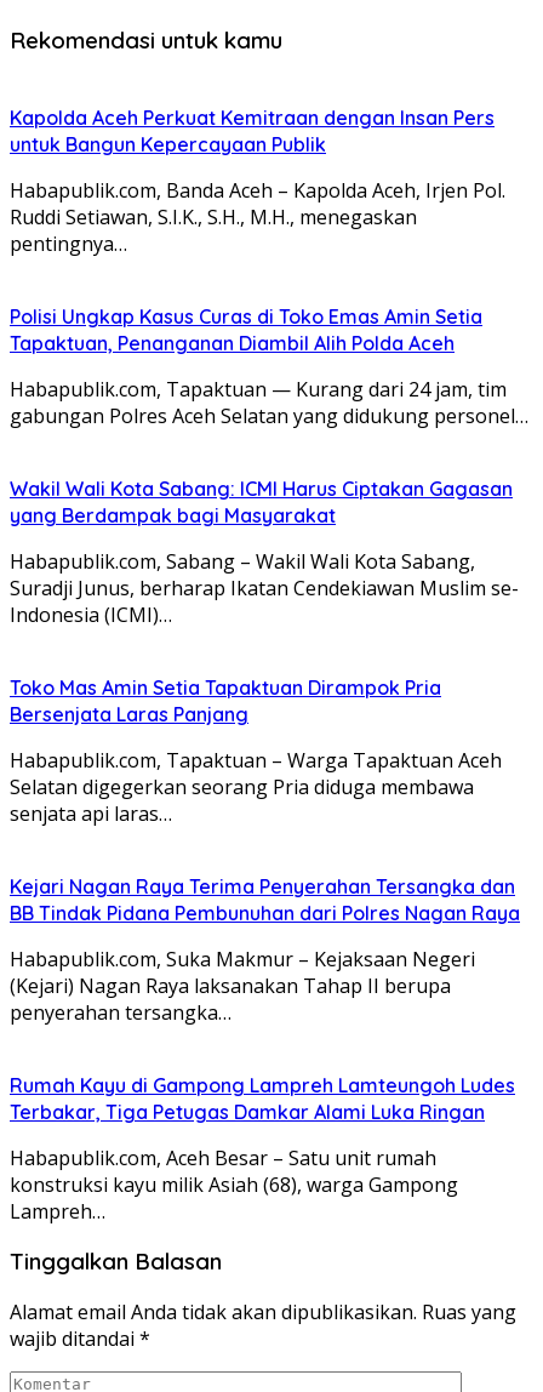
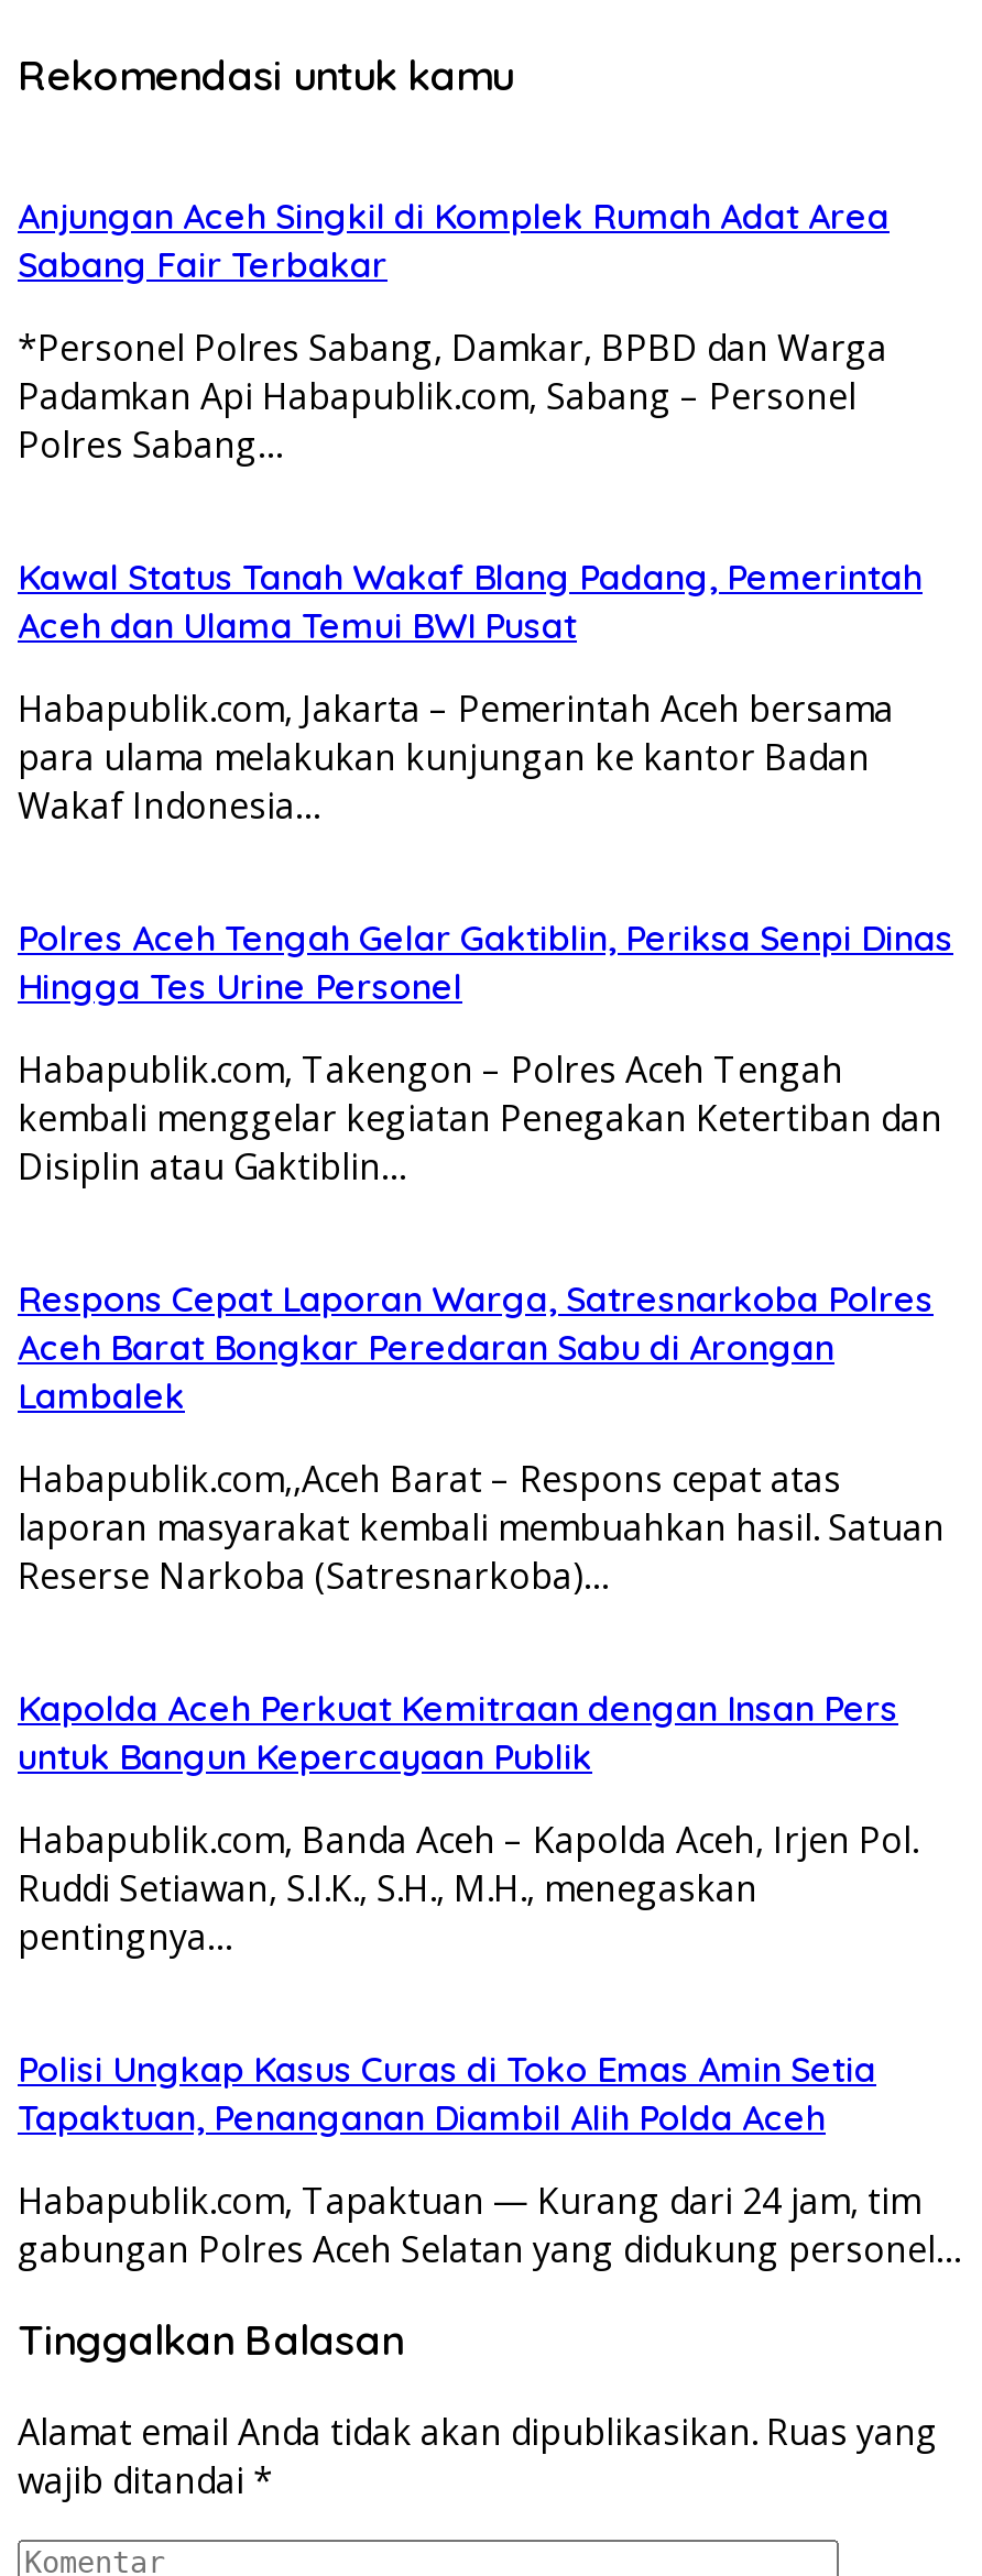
+ Anjungan Aceh Singkil di Komplek Rumah Adat Area
+ Sabang Fair Terbakar
+ *Personel Polres Sabang, Damkar, BPBD dan Warga
+ Padamkan Api Habapublik.com, Sabang – Personel
+ Polres Sabang…
+ Kawal Status Tanah Wakaf Blang Padang, Pemerintah
+ Aceh dan Ulama Temui BWI Pusat
+ Habapublik.com, Jakarta – Pemerintah Aceh bersama
+ para ulama melakukan kunjungan ke kantor Badan
+ Wakaf Indonesia…
+ Polres Aceh Tengah Gelar Gaktiblin, Periksa Senpi Dinas
+ Hingga Tes Urine Personel
+ Habapublik.com, Takengon – Polres Aceh Tengah
+ kembali menggelar kegiatan Penegakan Ketertiban dan
+ Disiplin atau Gaktiblin…
+ Respons Cepat Laporan Warga, Satresnarkoba Polres
+ Aceh Barat Bongkar Peredaran Sabu di Arongan
+ Lambalek
+ Habapublik.com,,Aceh Barat – Respons cepat atas
+ laporan masyarakat kembali membuahkan hasil. Satuan
+ Reserse Narkoba (Satresnarkoba)…

moved down: Kapolda Aceh Perkuat Kemitraan dengan Insan Pers | untuk Bangun Kepercayaan Publik | Habapublik.com, Banda Aceh – Kapolda Aceh, Irjen Pol. | ... | Habapublik.com, Tapaktuan — Kurang dari 24 jam, tim | gabungan Polres Aceh Selatan yang didukung personel…

- Wakil Wali Kota Sabang: ICMI Harus Ciptakan Gagasan
- yang Berdampak bagi Masyarakat
- Habapublik.com, Sabang – Wakil Wali Kota Sabang,
- Suradji Junus, berharap Ikatan Cendekiawan Muslim se-
- Indonesia (ICMI)…
- Toko Mas Amin Setia Tapaktuan Dirampok Pria
- Bersenjata Laras Panjang
- Habapublik.com, Tapaktuan – Warga Tapaktuan Aceh
- Selatan digegerkan seorang Pria diduga membawa
- senjata api laras…
- Kejari Nagan Raya Terima Penyerahan Tersangka dan
- BB Tindak Pidana Pembunuhan dari Polres Nagan Raya
- Habapublik.com, Suka Makmur – Kejaksaan Negeri
- (Kejari) Nagan Raya laksanakan Tahap II berupa
- penyerahan tersangka…
- Rumah Kayu di Gampong Lampreh Lamteungoh Ludes
- Terbakar, Tiga Petugas Damkar Alami Luka Ringan
- Habapublik.com, Aceh Besar – Satu unit rumah
- konstruksi kayu milik Asiah (68), warga Gampong
- Lampreh…
